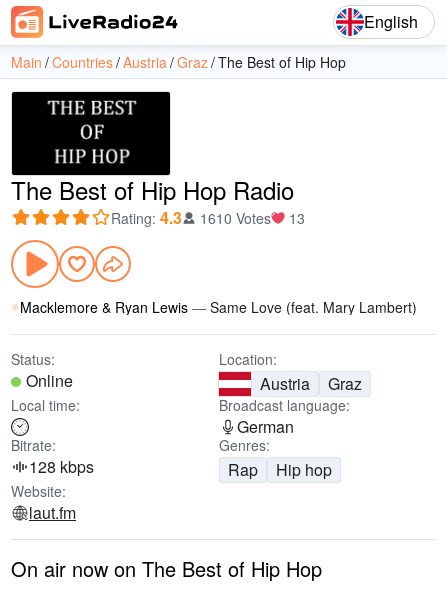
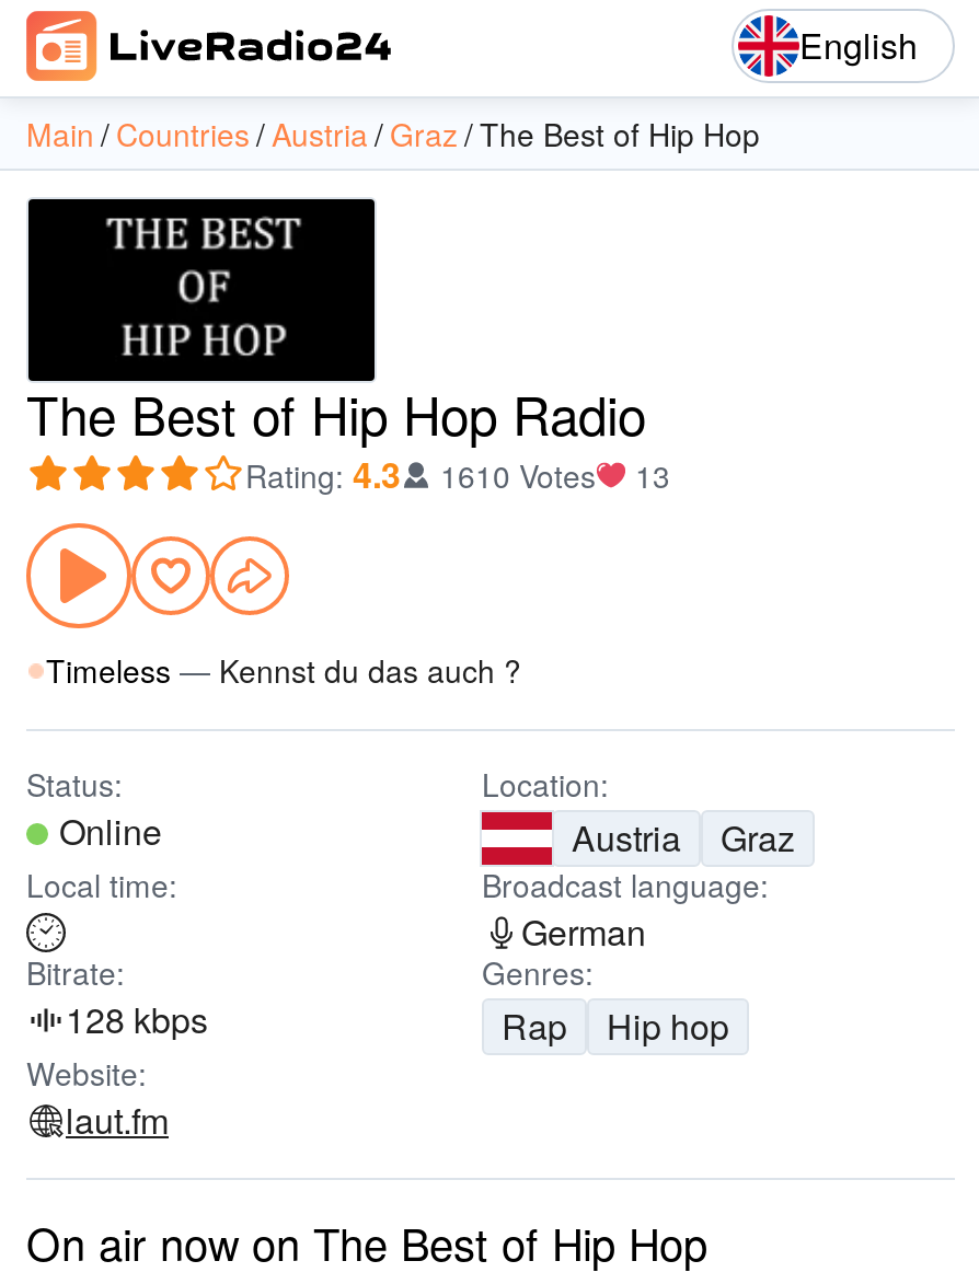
- Macklemore & Ryan Lewis — Same Love (feat. Mary Lambert)
+ Timeless — Kennst du das auch ?
